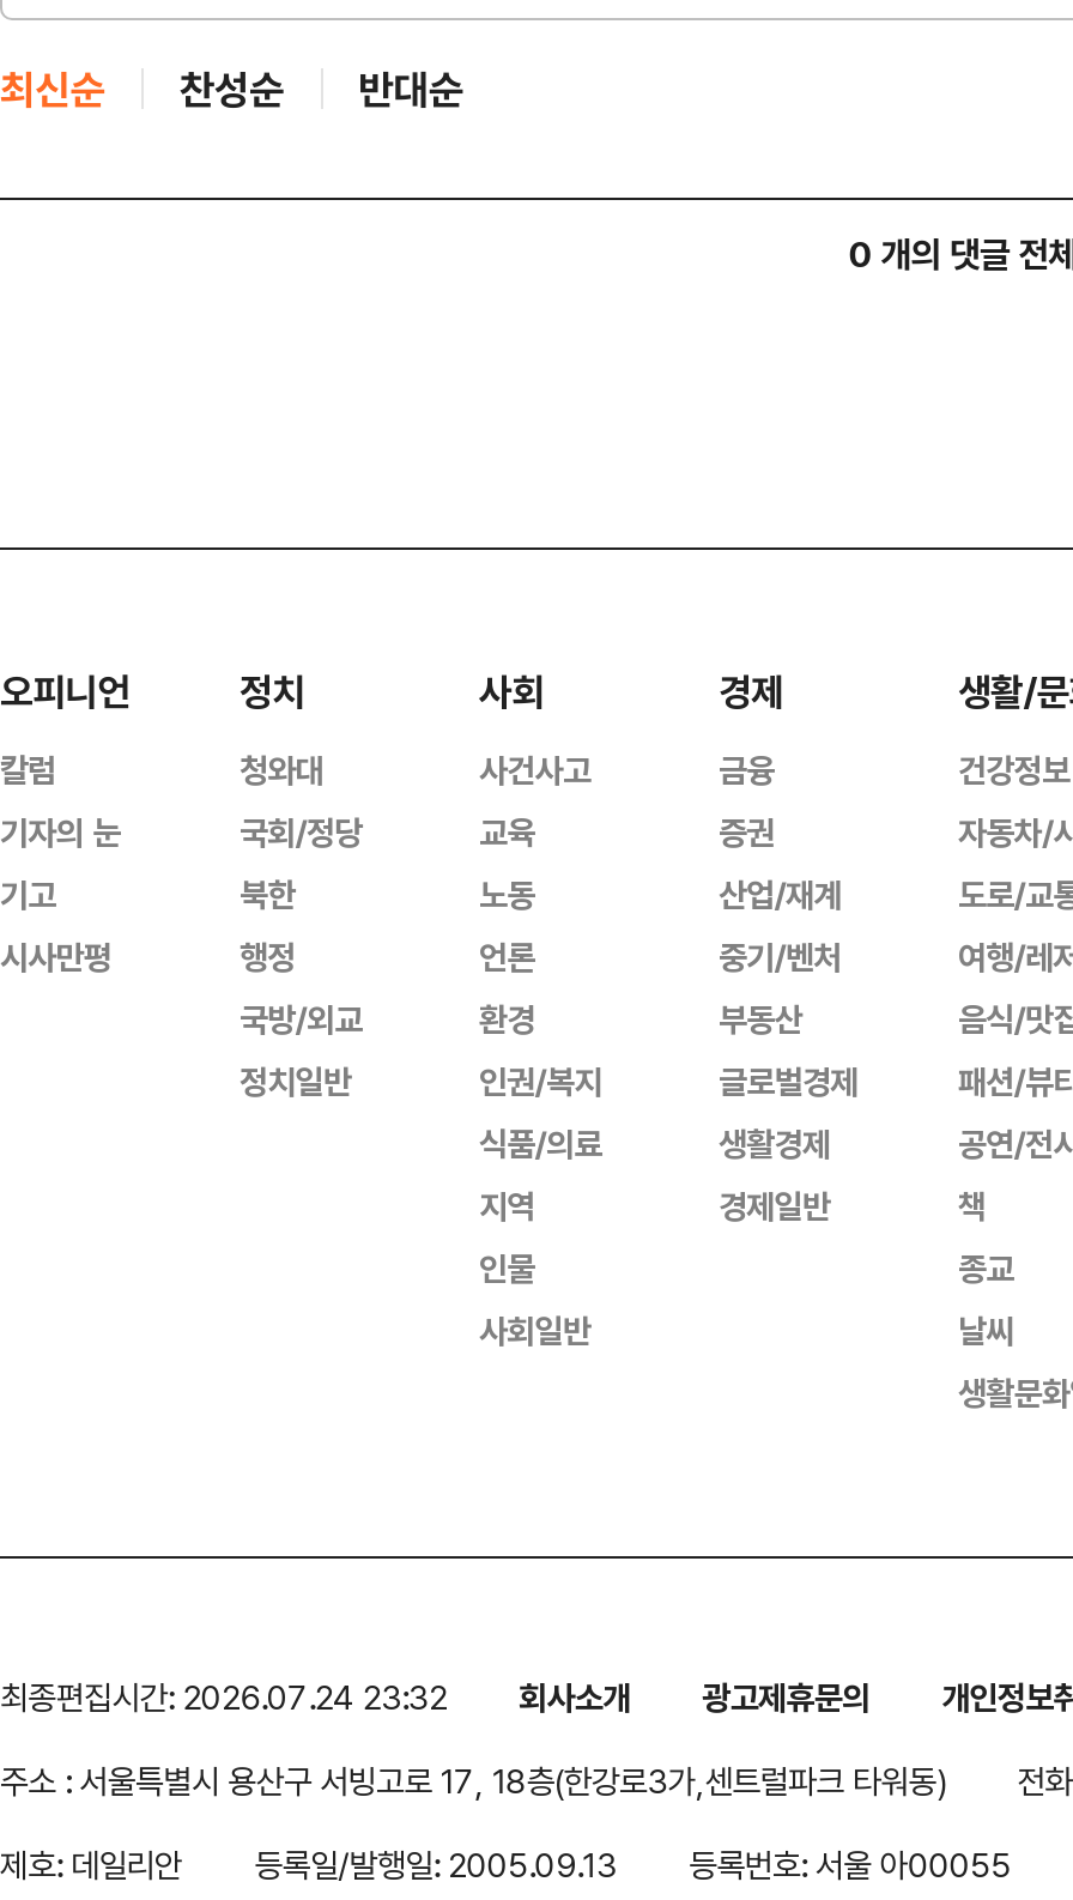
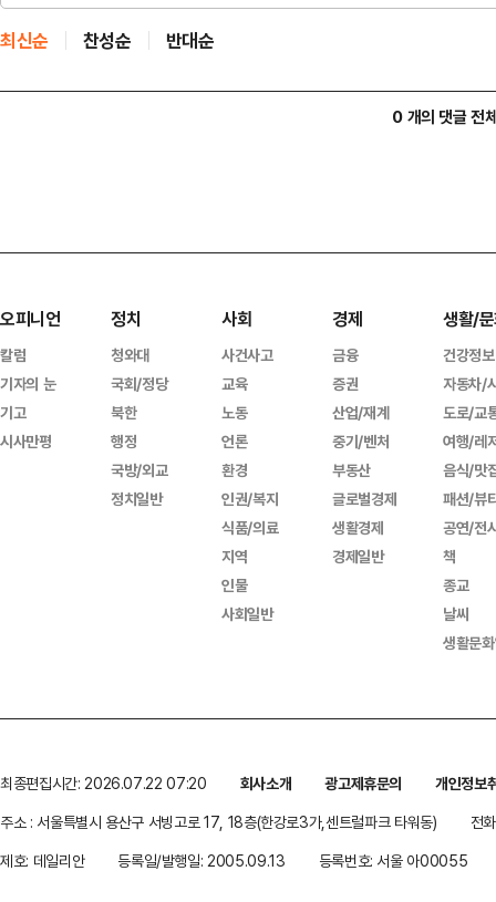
- 최종편집시간: 2026.07.24 23:32
+ 최종편집시간: 2026.07.22 07:20
